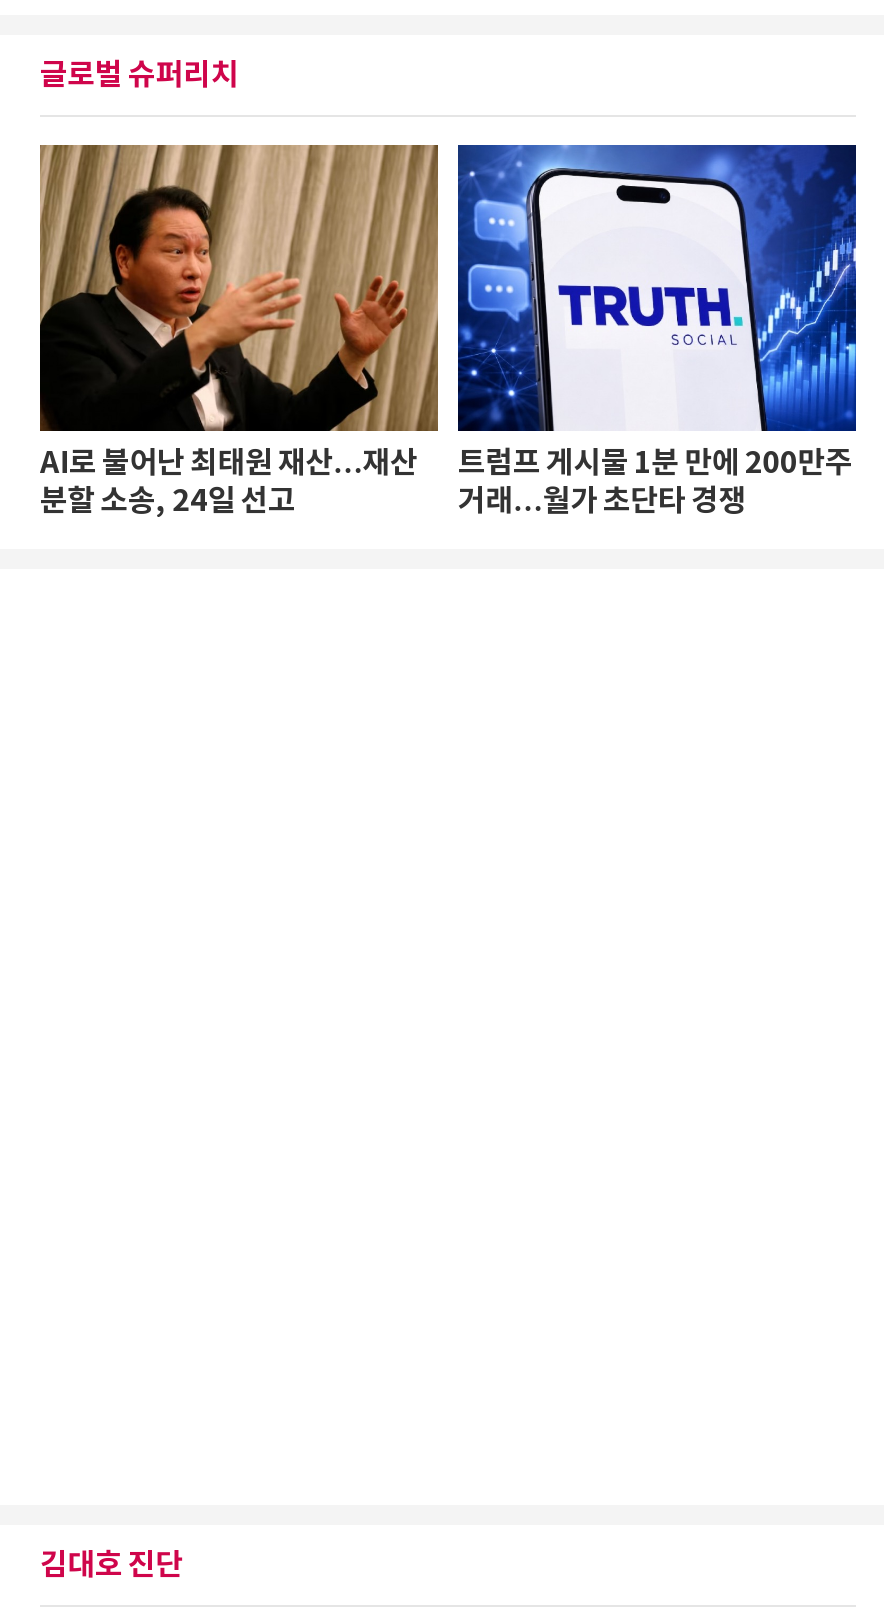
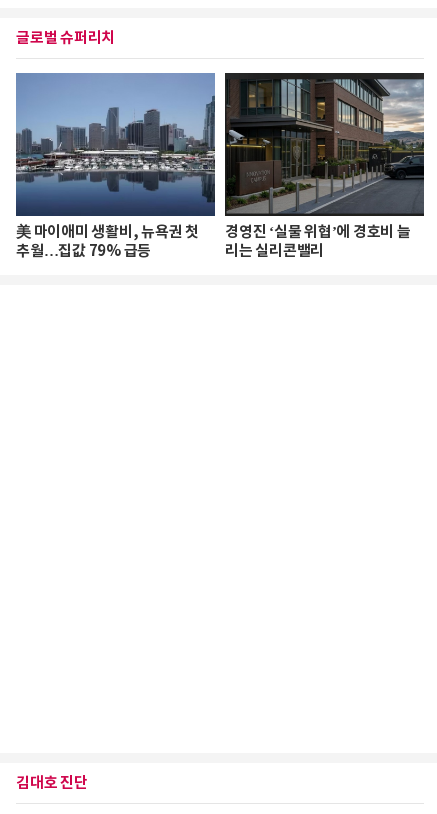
- [image]
- AI로 불어난 최태원 재산…재산
- 분할 소송, 24일 선고
+ [image]
+ 美 마이애미 생활비, 뉴욕권 첫
+ 추월…집값 79% 급등

- [image]
- 트럼프 게시물 1분 만에 200만주
- 거래…월가 초단타 경쟁
+ [image]
+ 경영진 ‘실물 위협’에 경호비 늘
+ 리는 실리콘밸리
